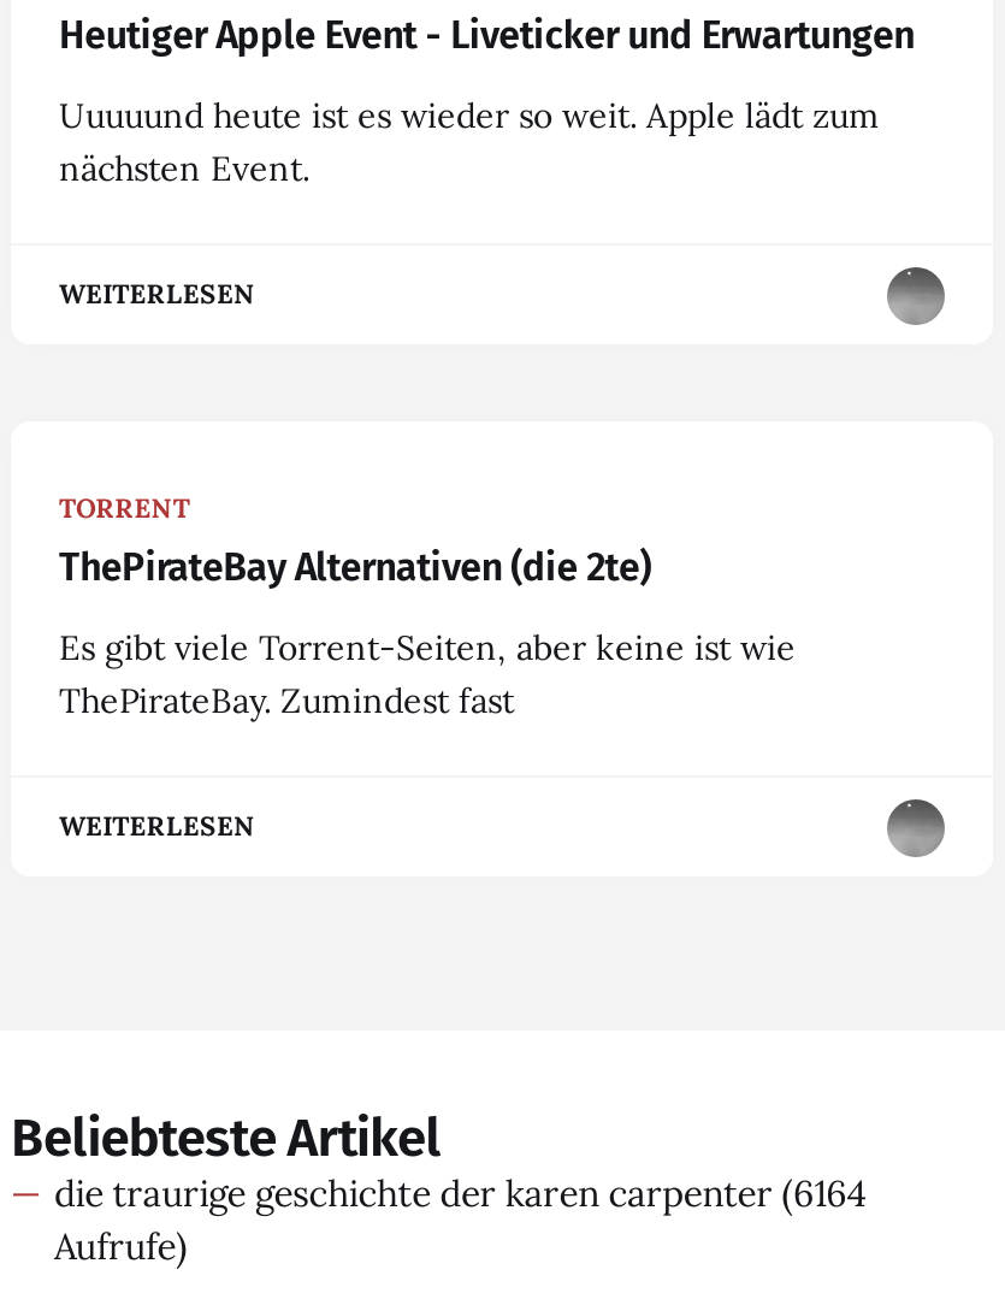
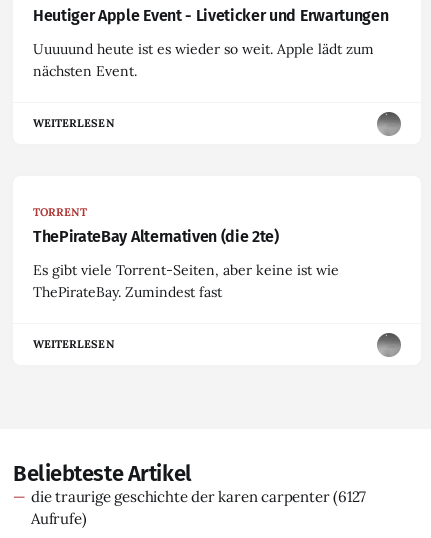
- die traurige geschichte der karen carpenter (6164
+ die traurige geschichte der karen carpenter (6127
